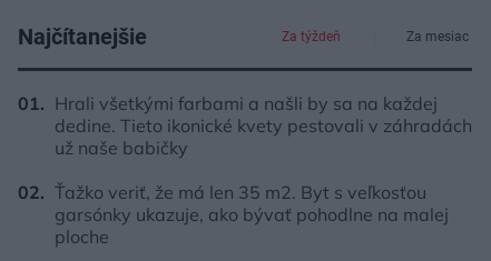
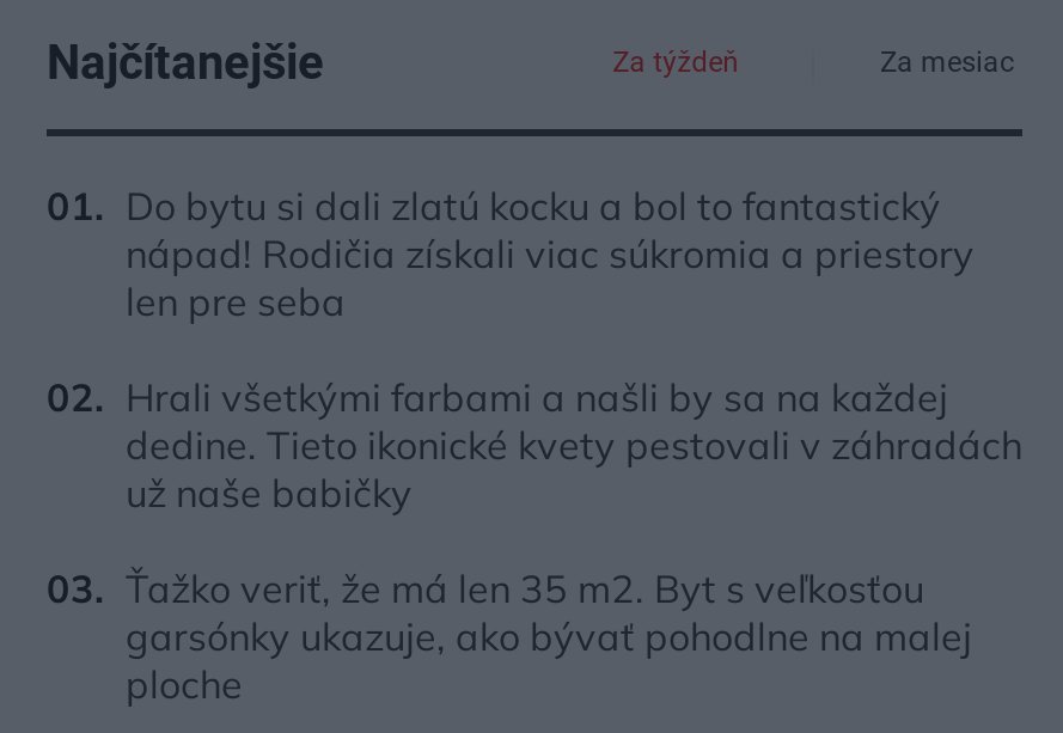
+ Do bytu si dali zlatú kocku a bol to fantastický
+ nápad! Rodičia získali viac súkromia a priestory
+ len pre seba
